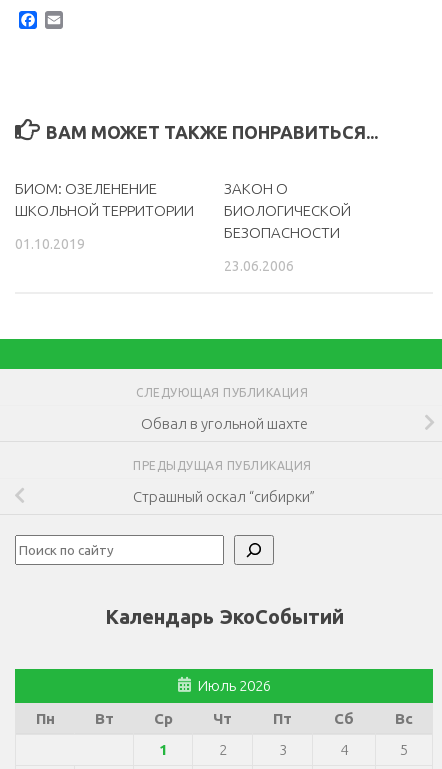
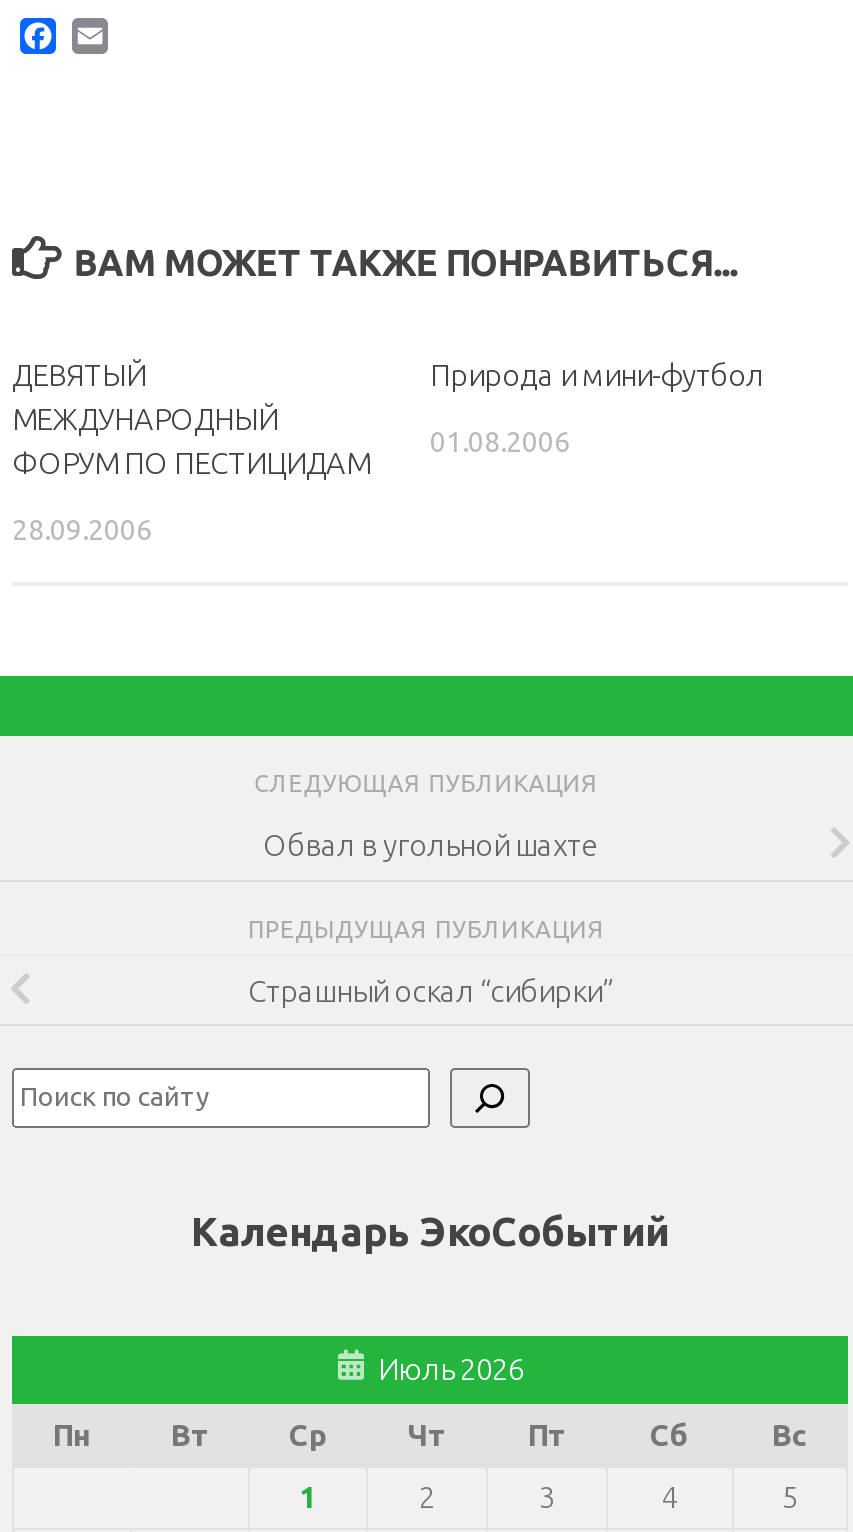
- БИОМ: ОЗЕЛЕНЕНИЕ
- ШКОЛЬНОЙ ТЕРРИТОРИИ
+ ДЕВЯТЫЙ
+ МЕЖДУНАРОДНЫЙ
+ ФОРУМ ПО ПЕСТИЦИДАМ

- ЗАКОН О
- БИОЛОГИЧЕСКОЙ
- БЕЗОПАСНОСТИ
+ Природа и мини-футбол

- 01.10.2019
+ 28.09.2006

- 23.06.2006
+ 01.08.2006
